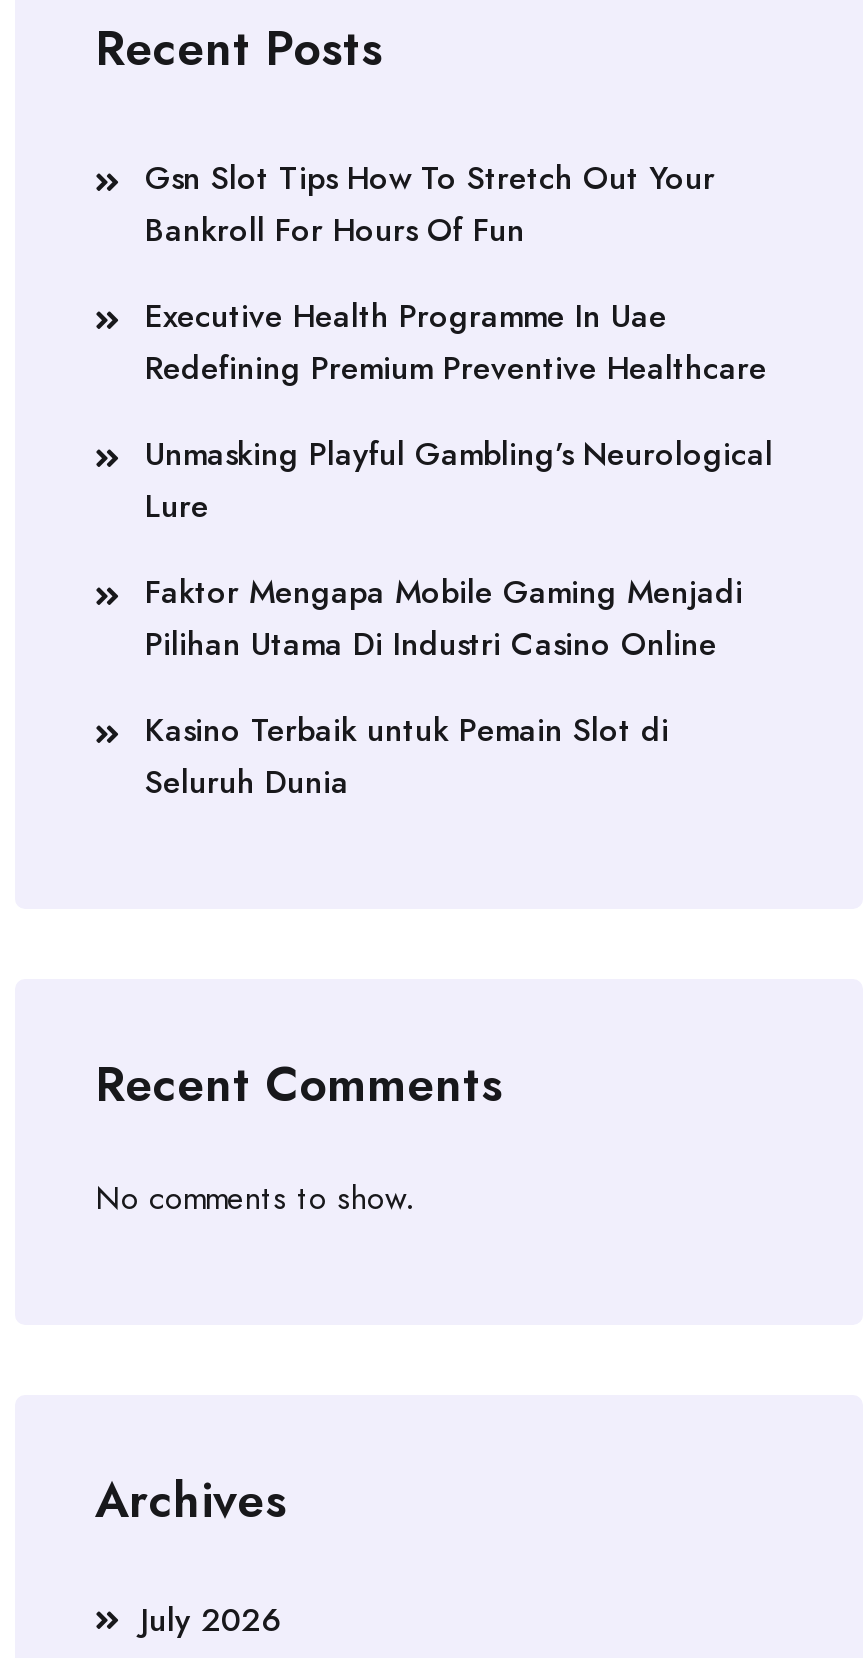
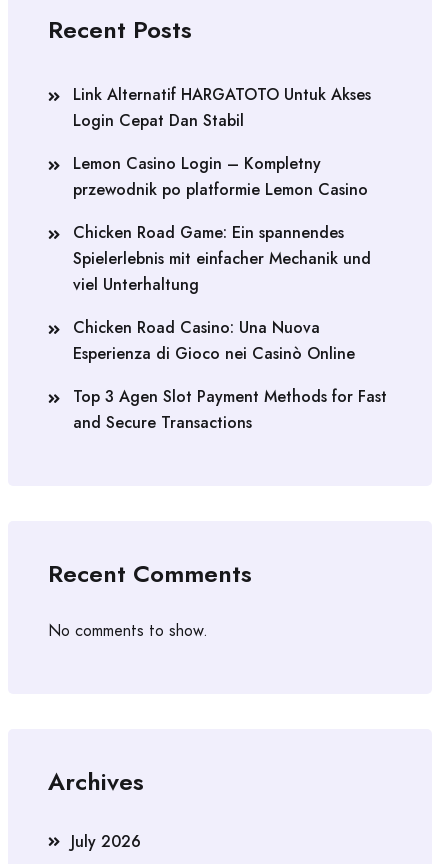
- Gsn Slot Tips How To Stretch Out Your
- Bankroll For Hours Of Fun
+ Link Alternatif HARGATOTO Untuk Akses
+ Login Cepat Dan Stabil

- Executive Health Programme In Uae
- Redefining Premium Preventive Healthcare
+ Lemon Casino Login – Kompletny
+ przewodnik po platformie Lemon Casino

- Unmasking Playful Gambling’s Neurological
- Lure
+ Chicken Road Game: Ein spannendes
+ Spielerlebnis mit einfacher Mechanik und
+ viel Unterhaltung

- Faktor Mengapa Mobile Gaming Menjadi
- Pilihan Utama Di Industri Casino Online
+ Chicken Road Casino: Una Nuova
+ Esperienza di Gioco nei Casinò Online

- Kasino Terbaik untuk Pemain Slot di
- Seluruh Dunia
+ Top 3 Agen Slot Payment Methods for Fast
+ and Secure Transactions
